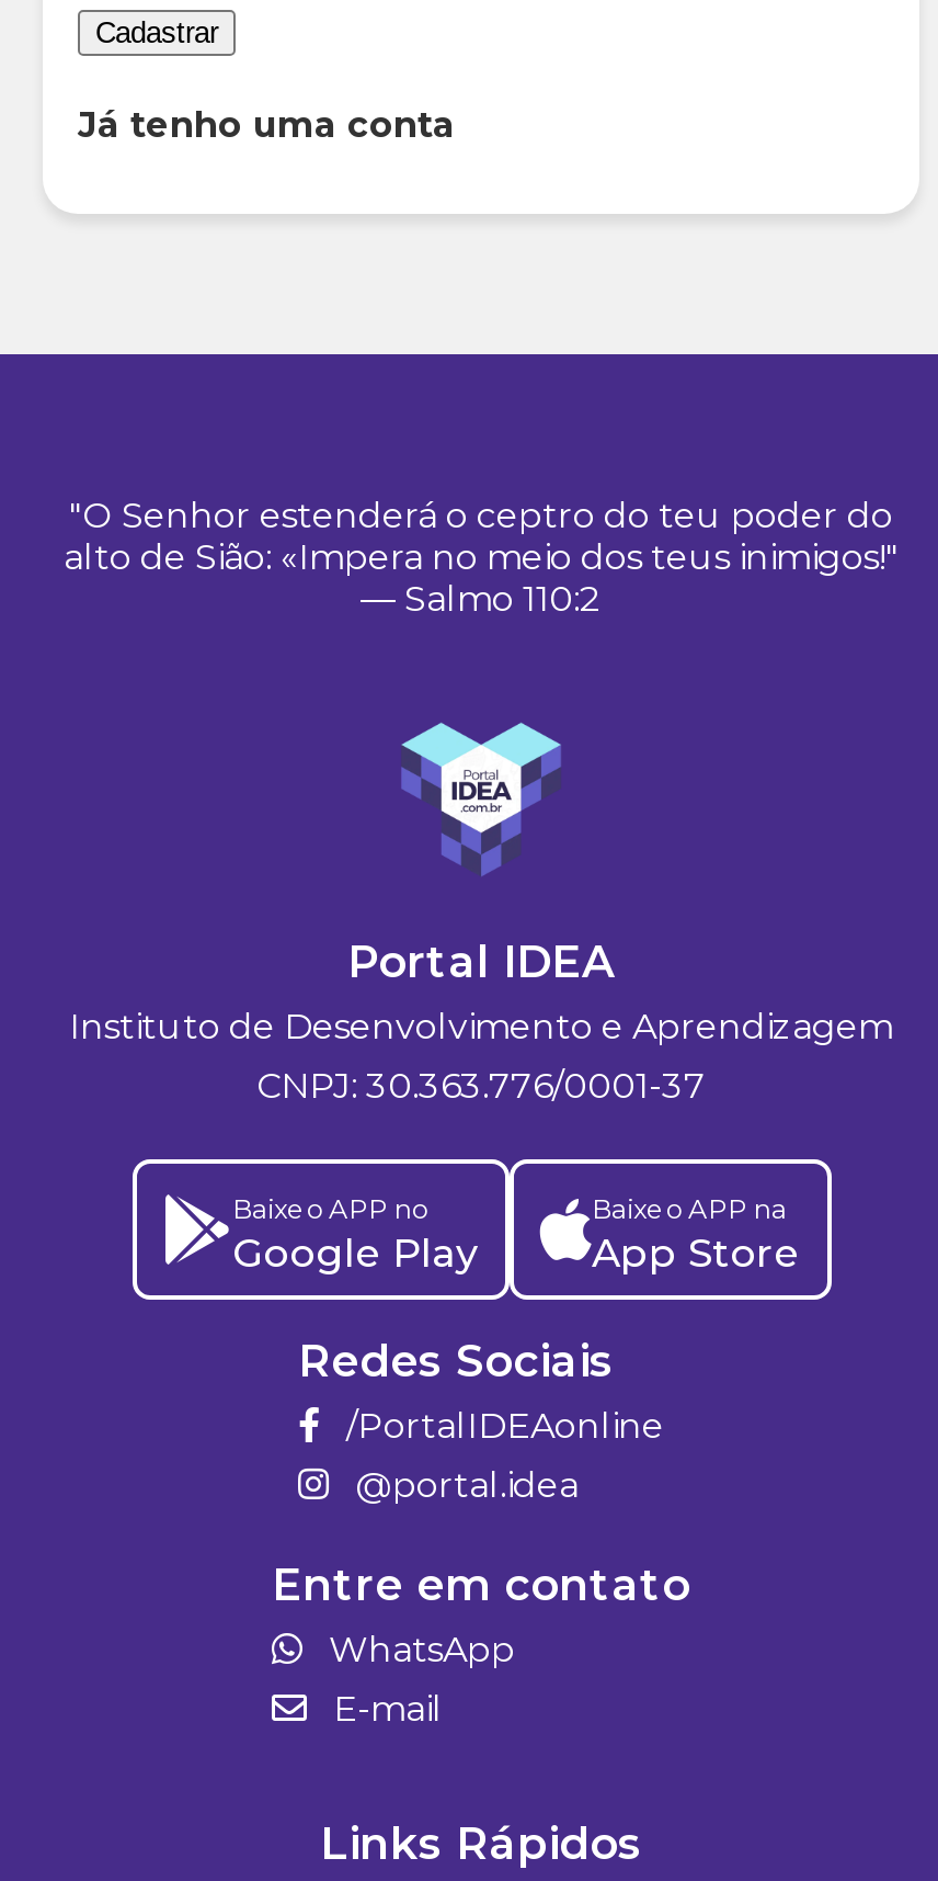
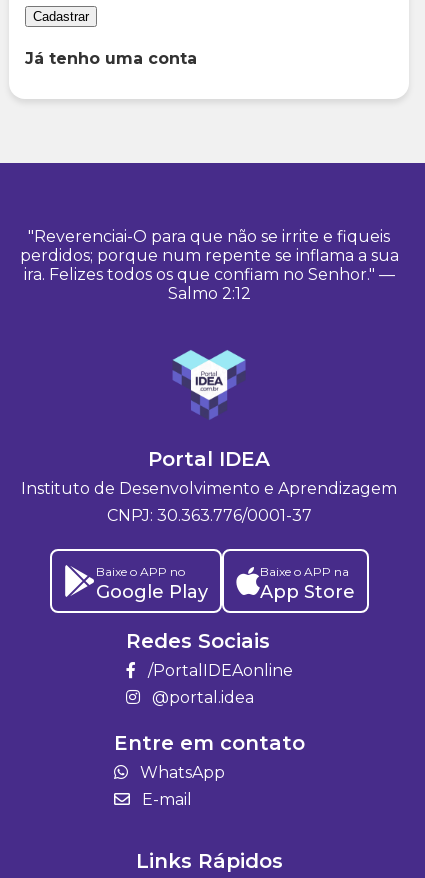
- "O Senhor estenderá o ceptro do teu poder do
- alto de Sião: «Impera no meio dos teus inimigos!"
- — Salmo 110:2
+ "Reverenciai-O para que não se irrite e fiqueis
+ perdidos; porque num repente se inflama a sua
+ ira. Felizes todos os que confiam no Senhor." —
+ Salmo 2:12
